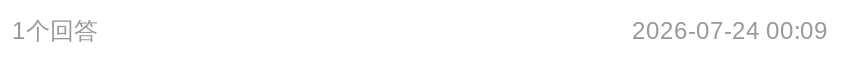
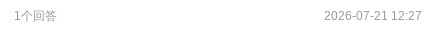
- 2026-07-24 00:09
+ 2026-07-21 12:27
